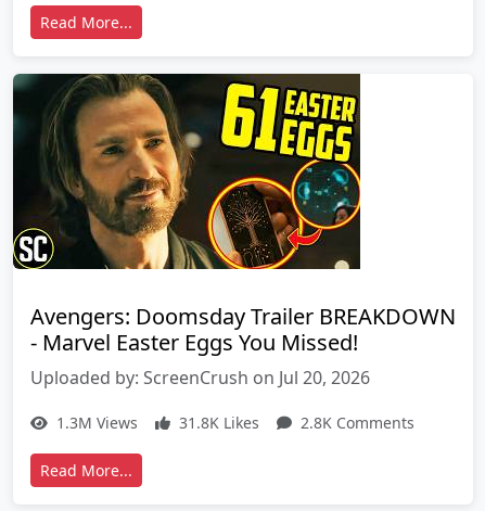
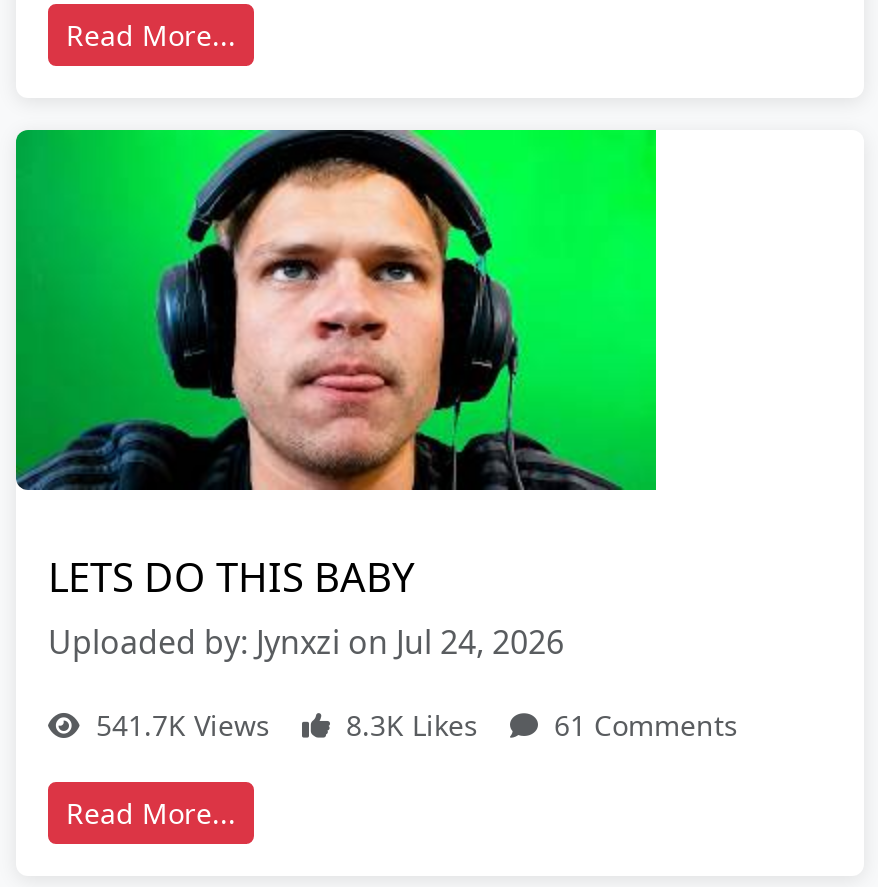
- [image]
- Avengers: Doomsday Trailer BREAKDOWN
- - Marvel Easter Eggs You Missed!
- Uploaded by: ScreenCrush on Jul 20, 2026
+ [image]
+ LETS DO THIS BABY
+ Uploaded by: Jynxzi on Jul 24, 2026

- 1.3M Views
- 31.8K Likes
- 2.8K Comments
+ 541.7K Views
+ 8.3K Likes
+ 61 Comments
